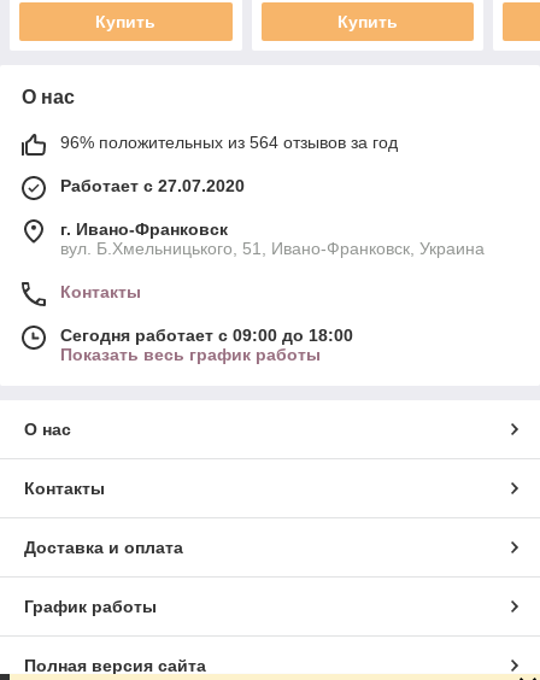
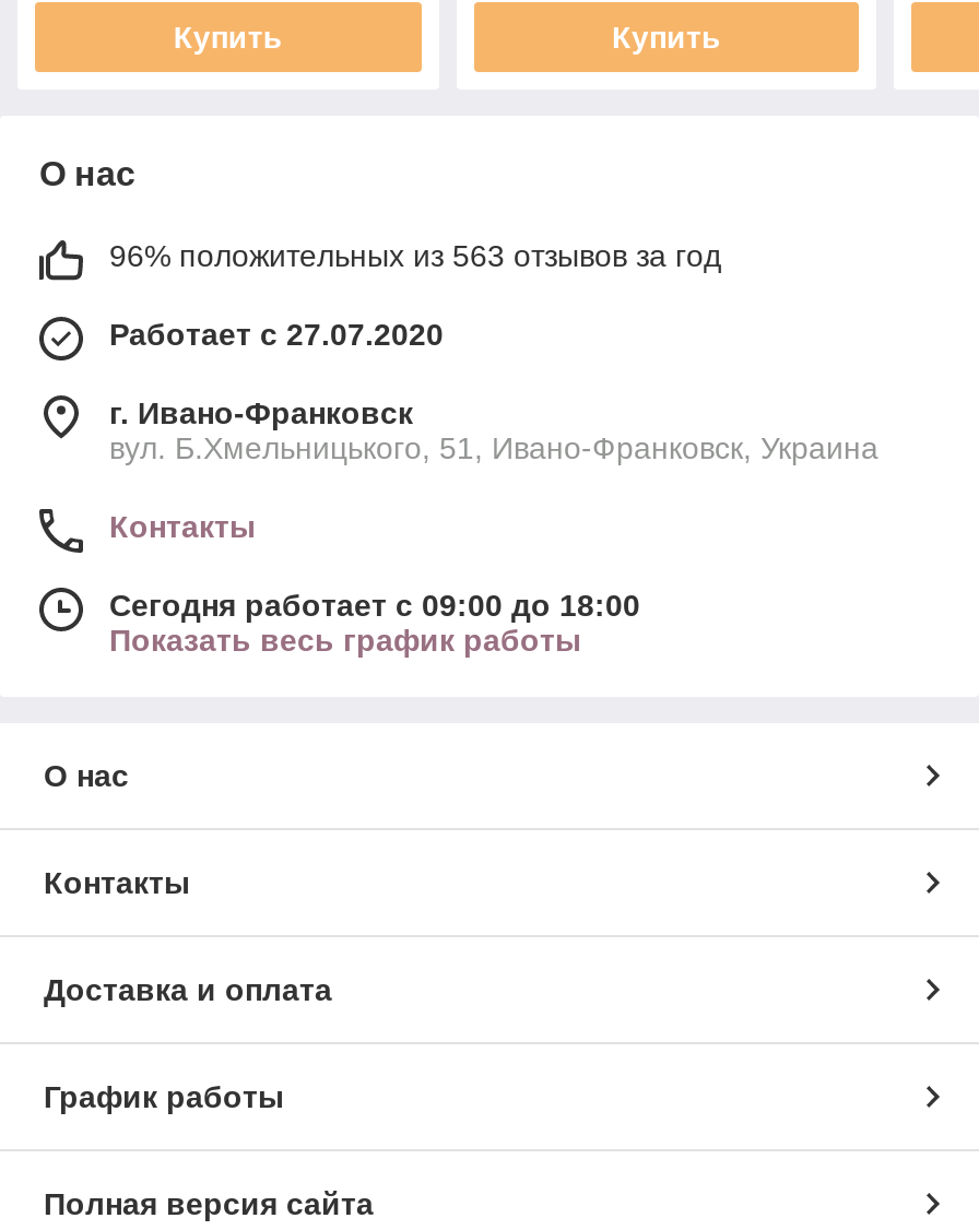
- 96% положительных из 564 отзывов за год
+ 96% положительных из 563 отзывов за год
